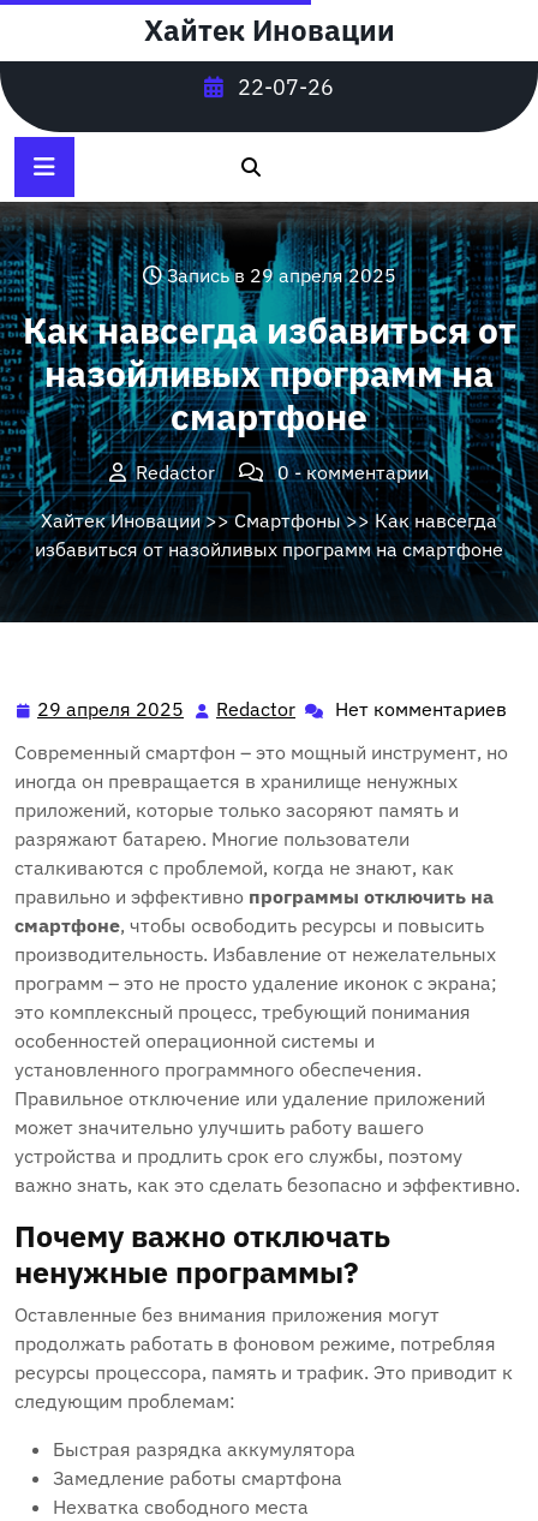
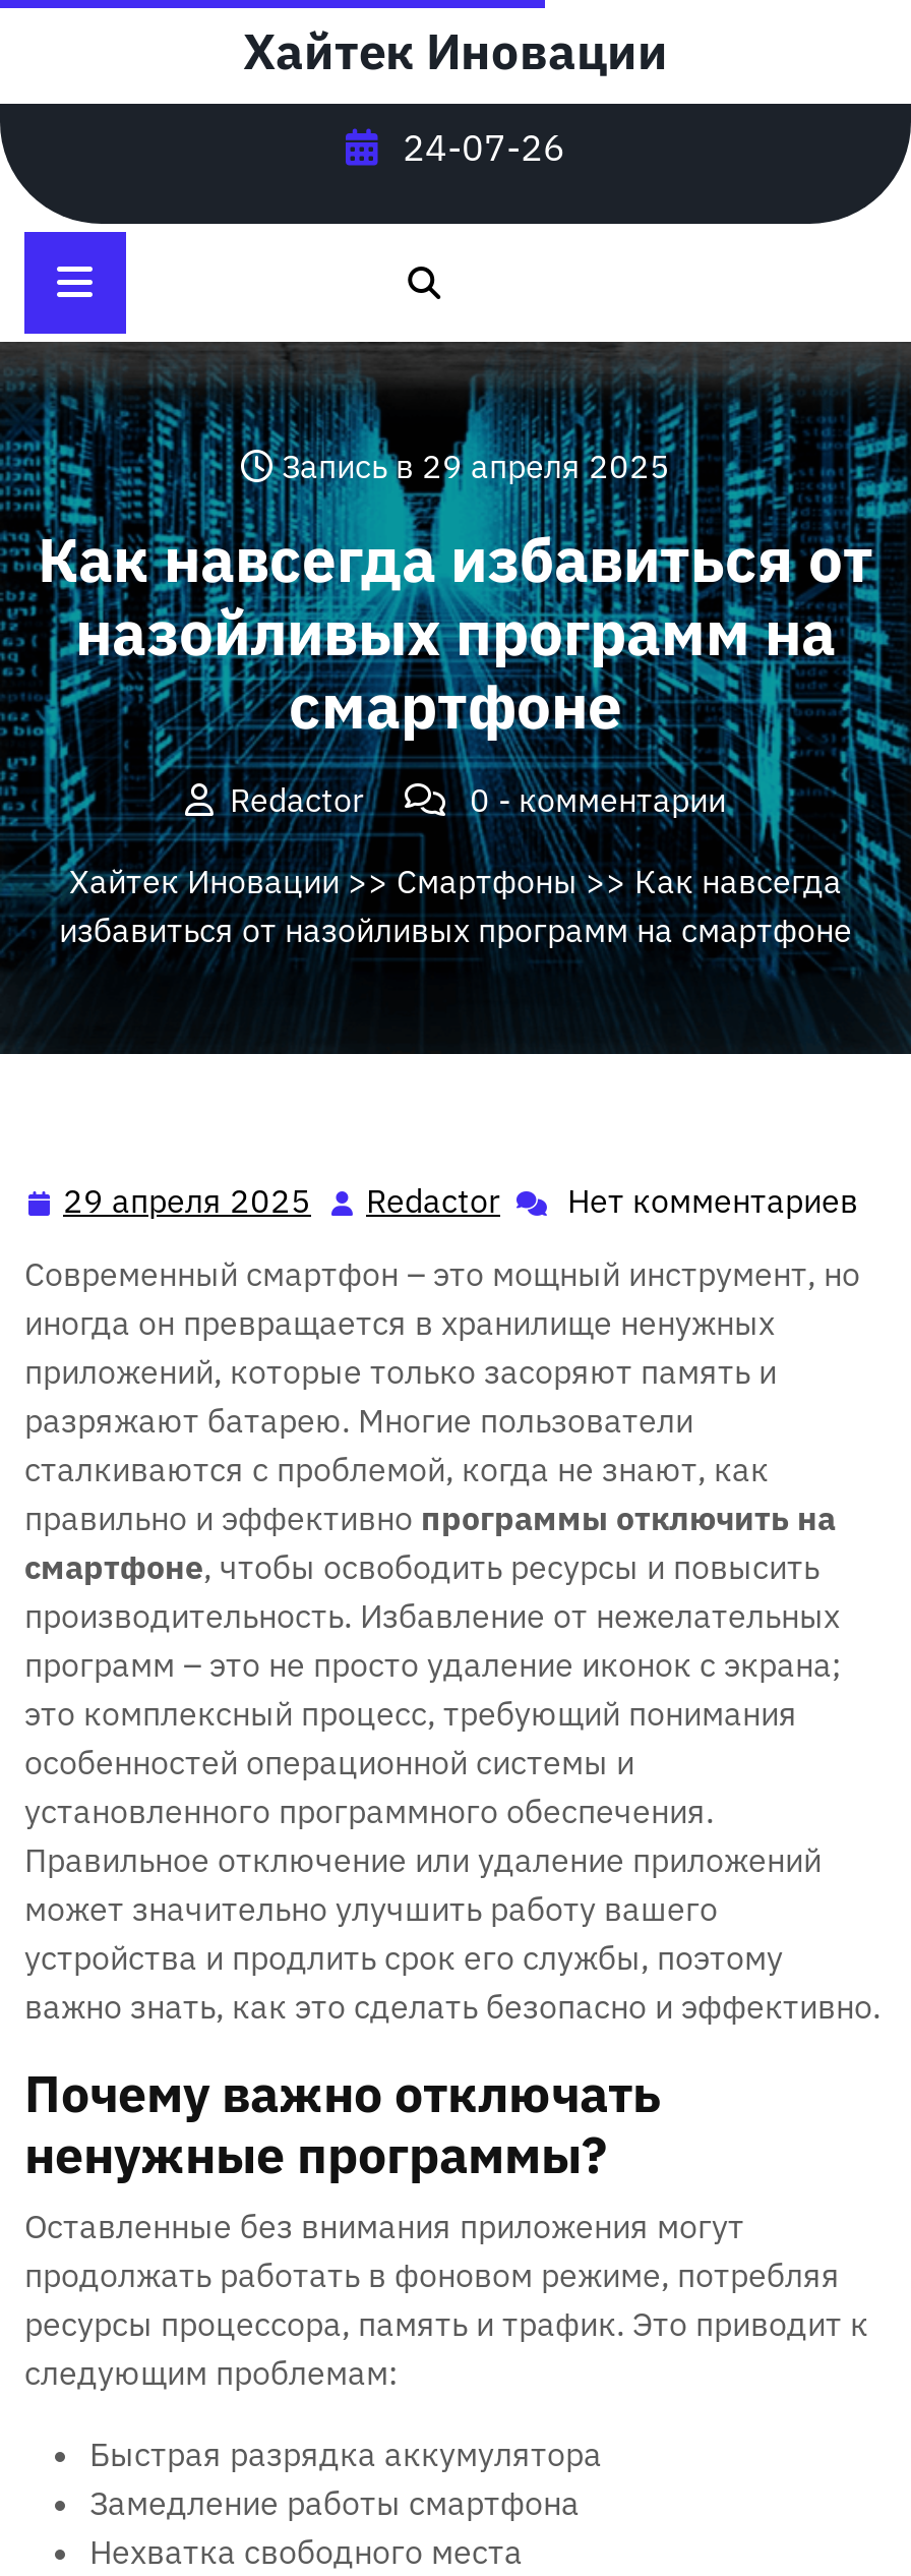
- 22-07-26
+ 24-07-26
